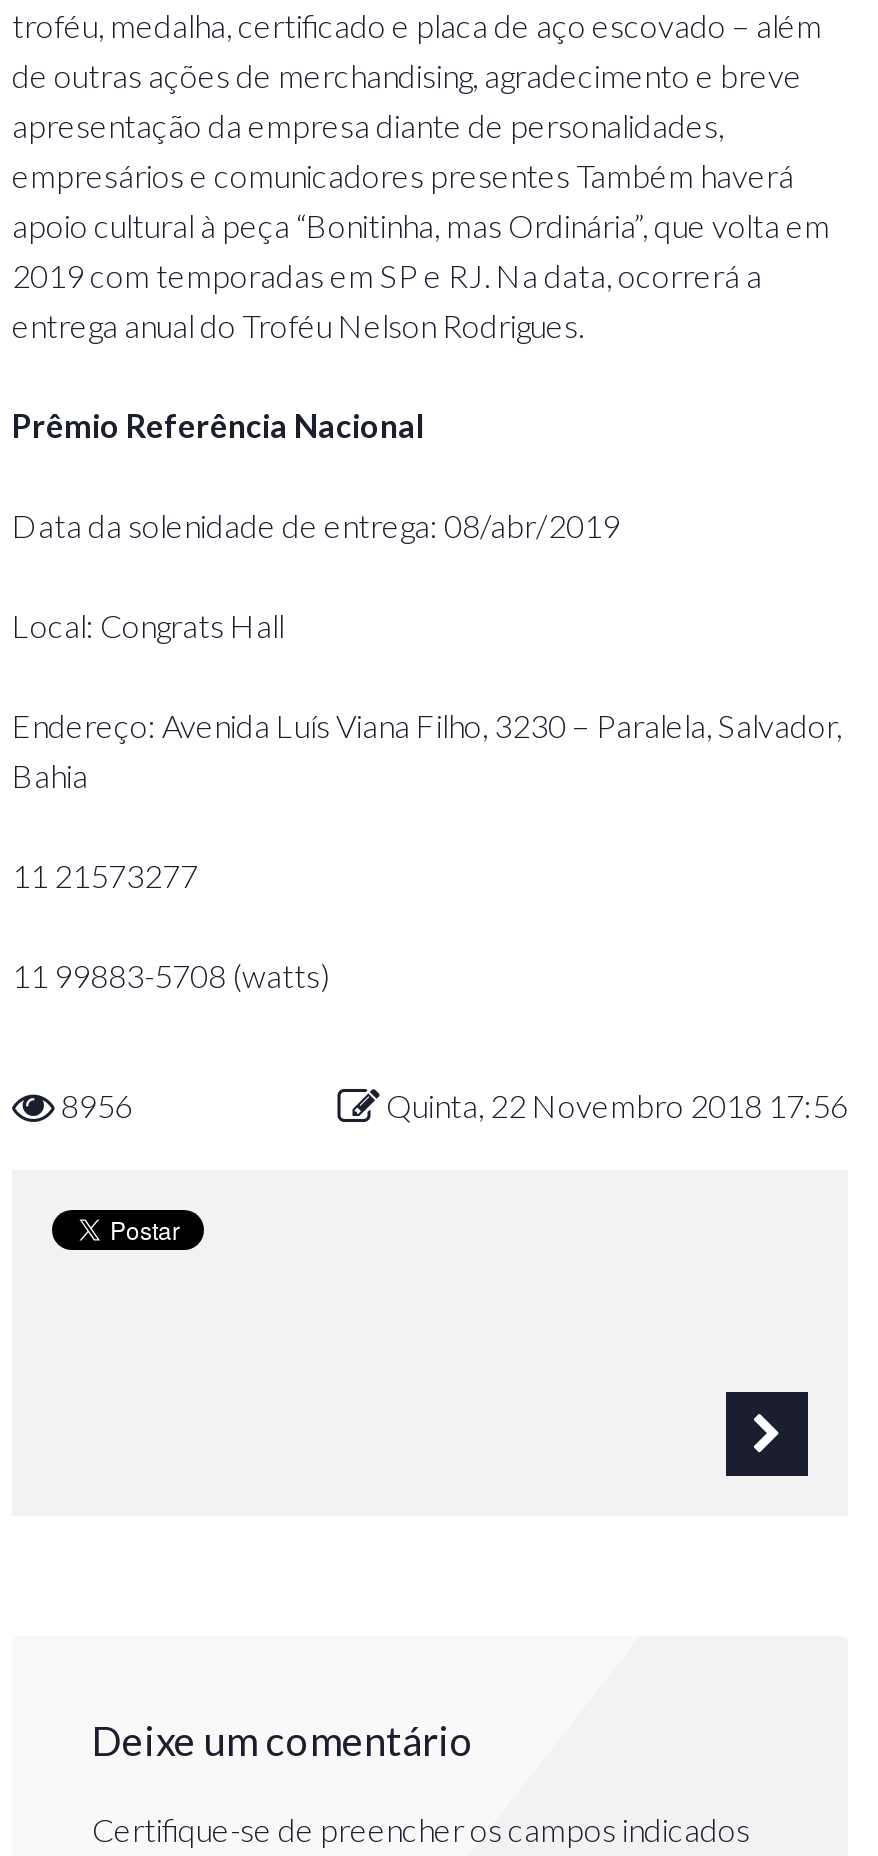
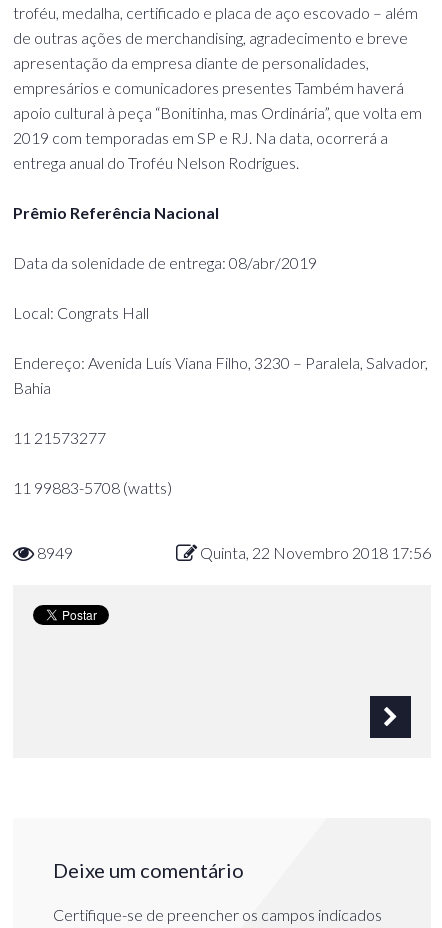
- 8956
+ 8949
